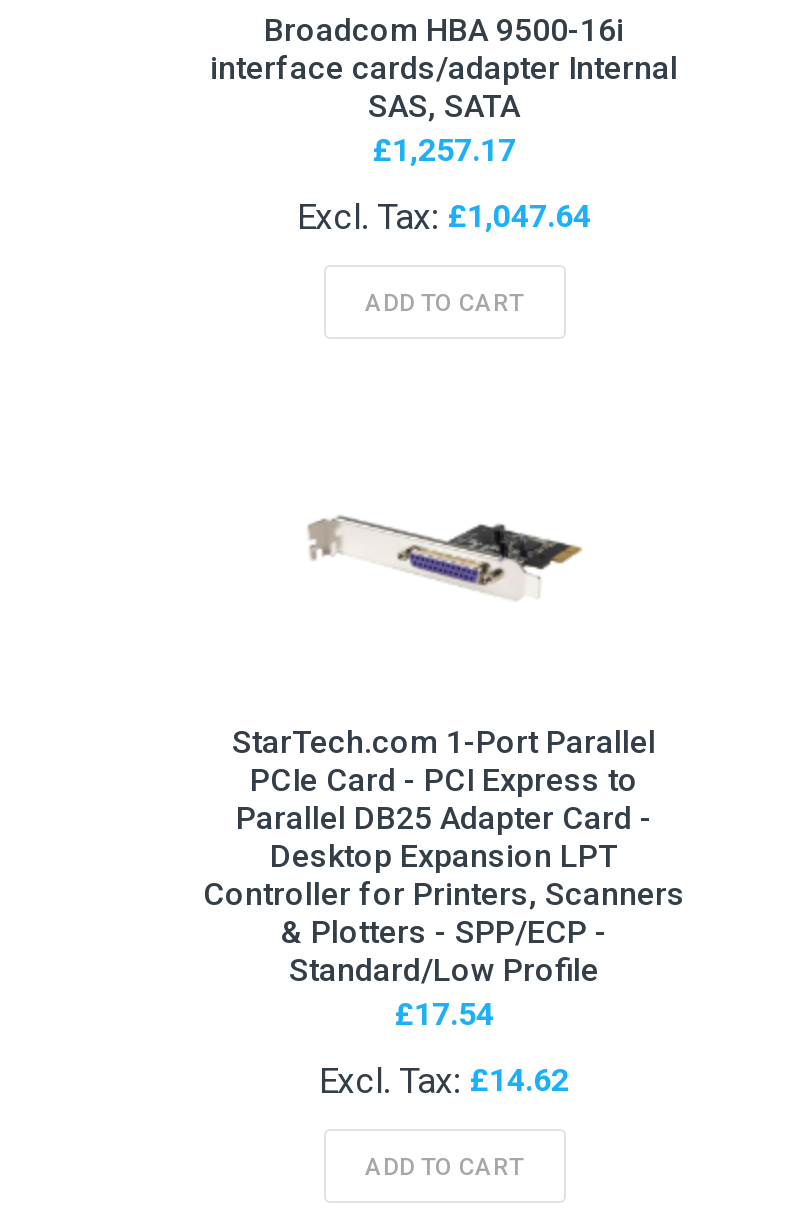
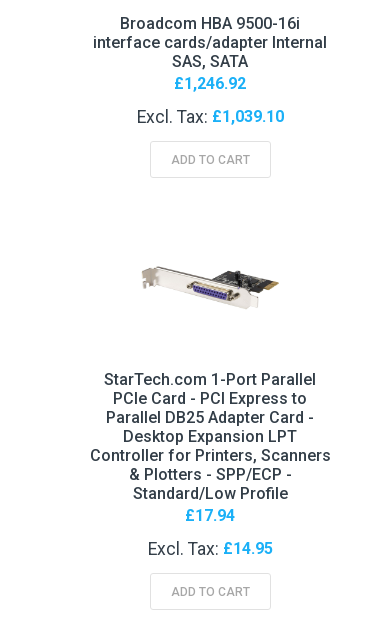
- £1,257.17
+ £1,246.92

- £1,047.64
+ £1,039.10

- £17.54
+ £17.94

- £14.62
+ £14.95
